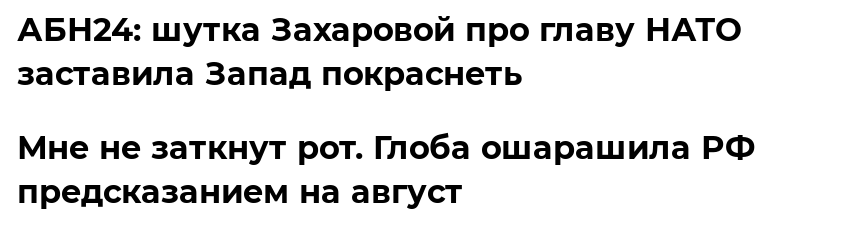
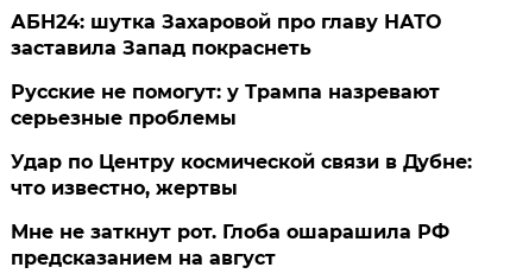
+ Русские не помогут: у Трампа назревают
+ серьезные проблемы
+ Удар по Центру космической связи в Дубне:
+ что известно, жертвы
